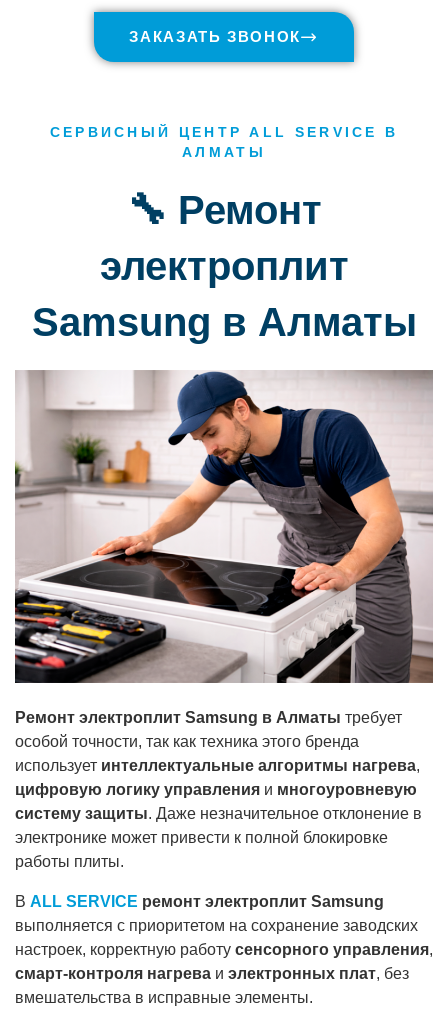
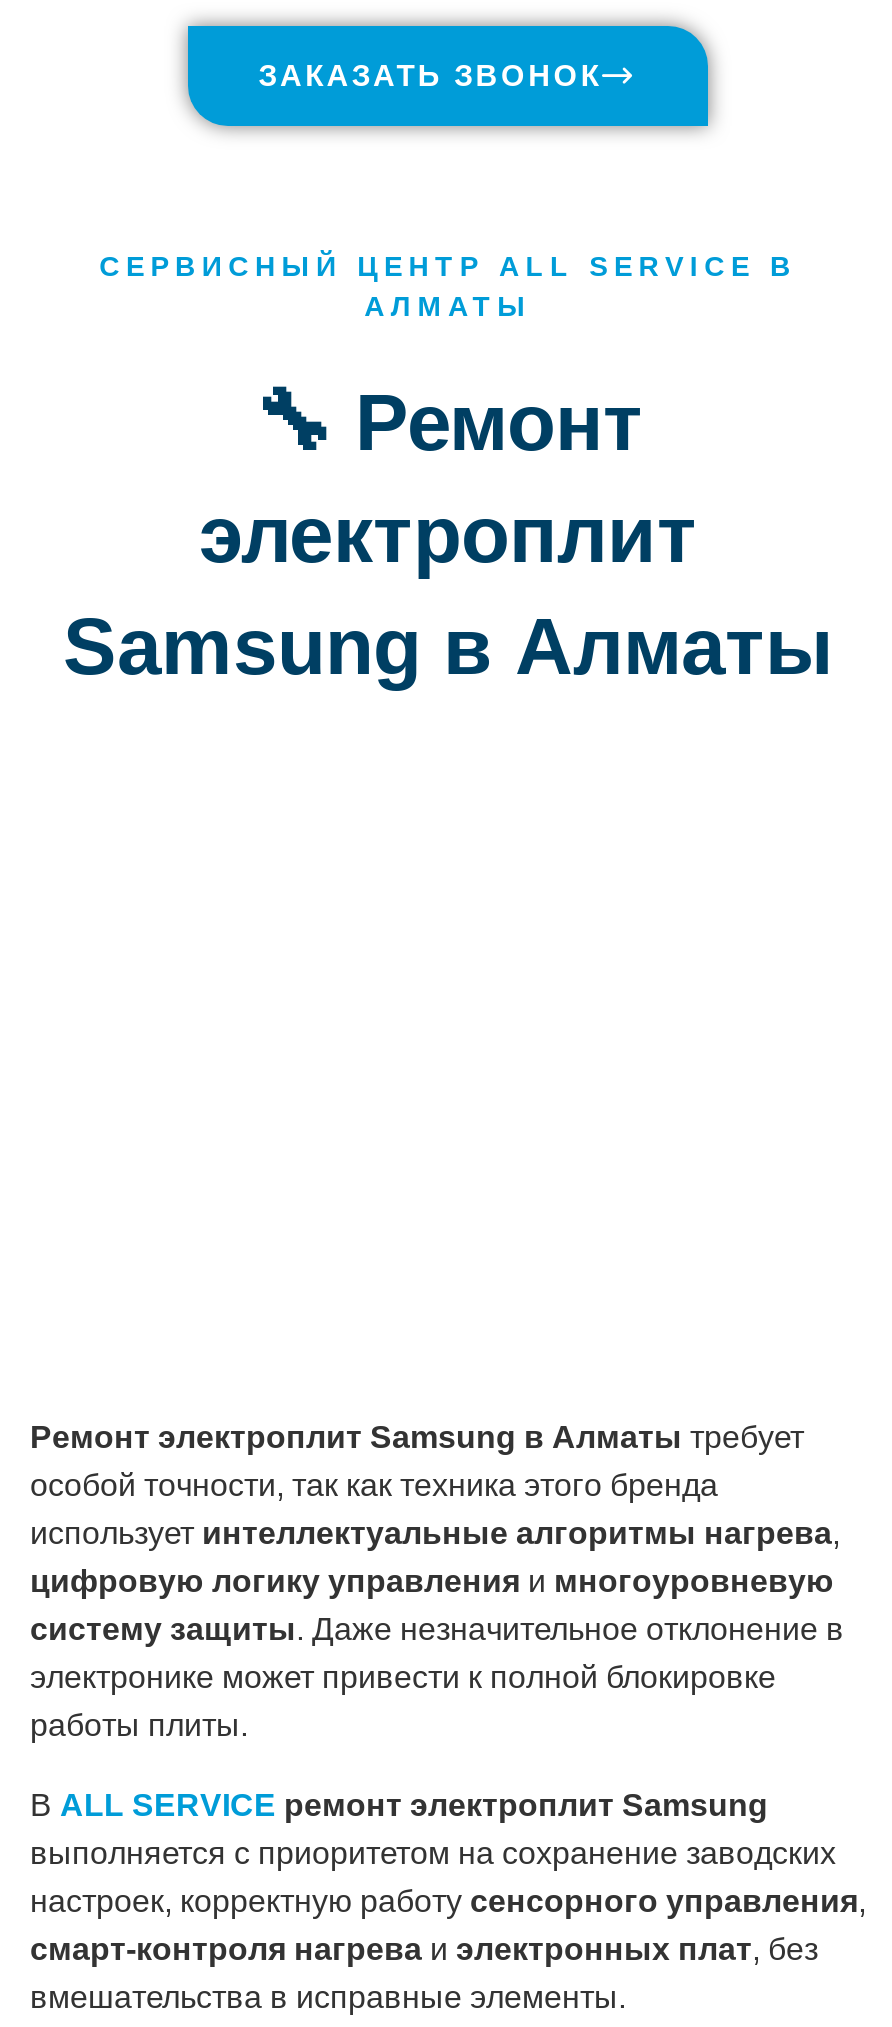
- [image]
